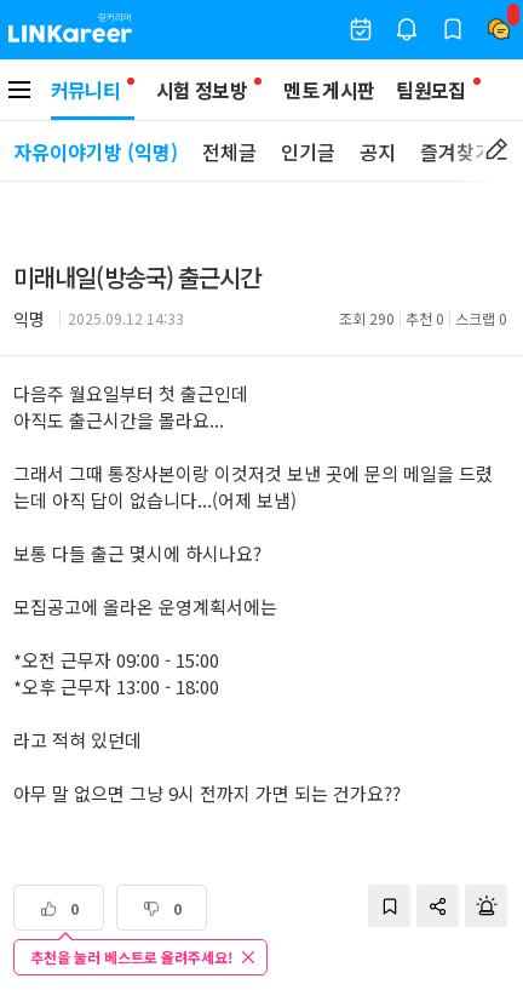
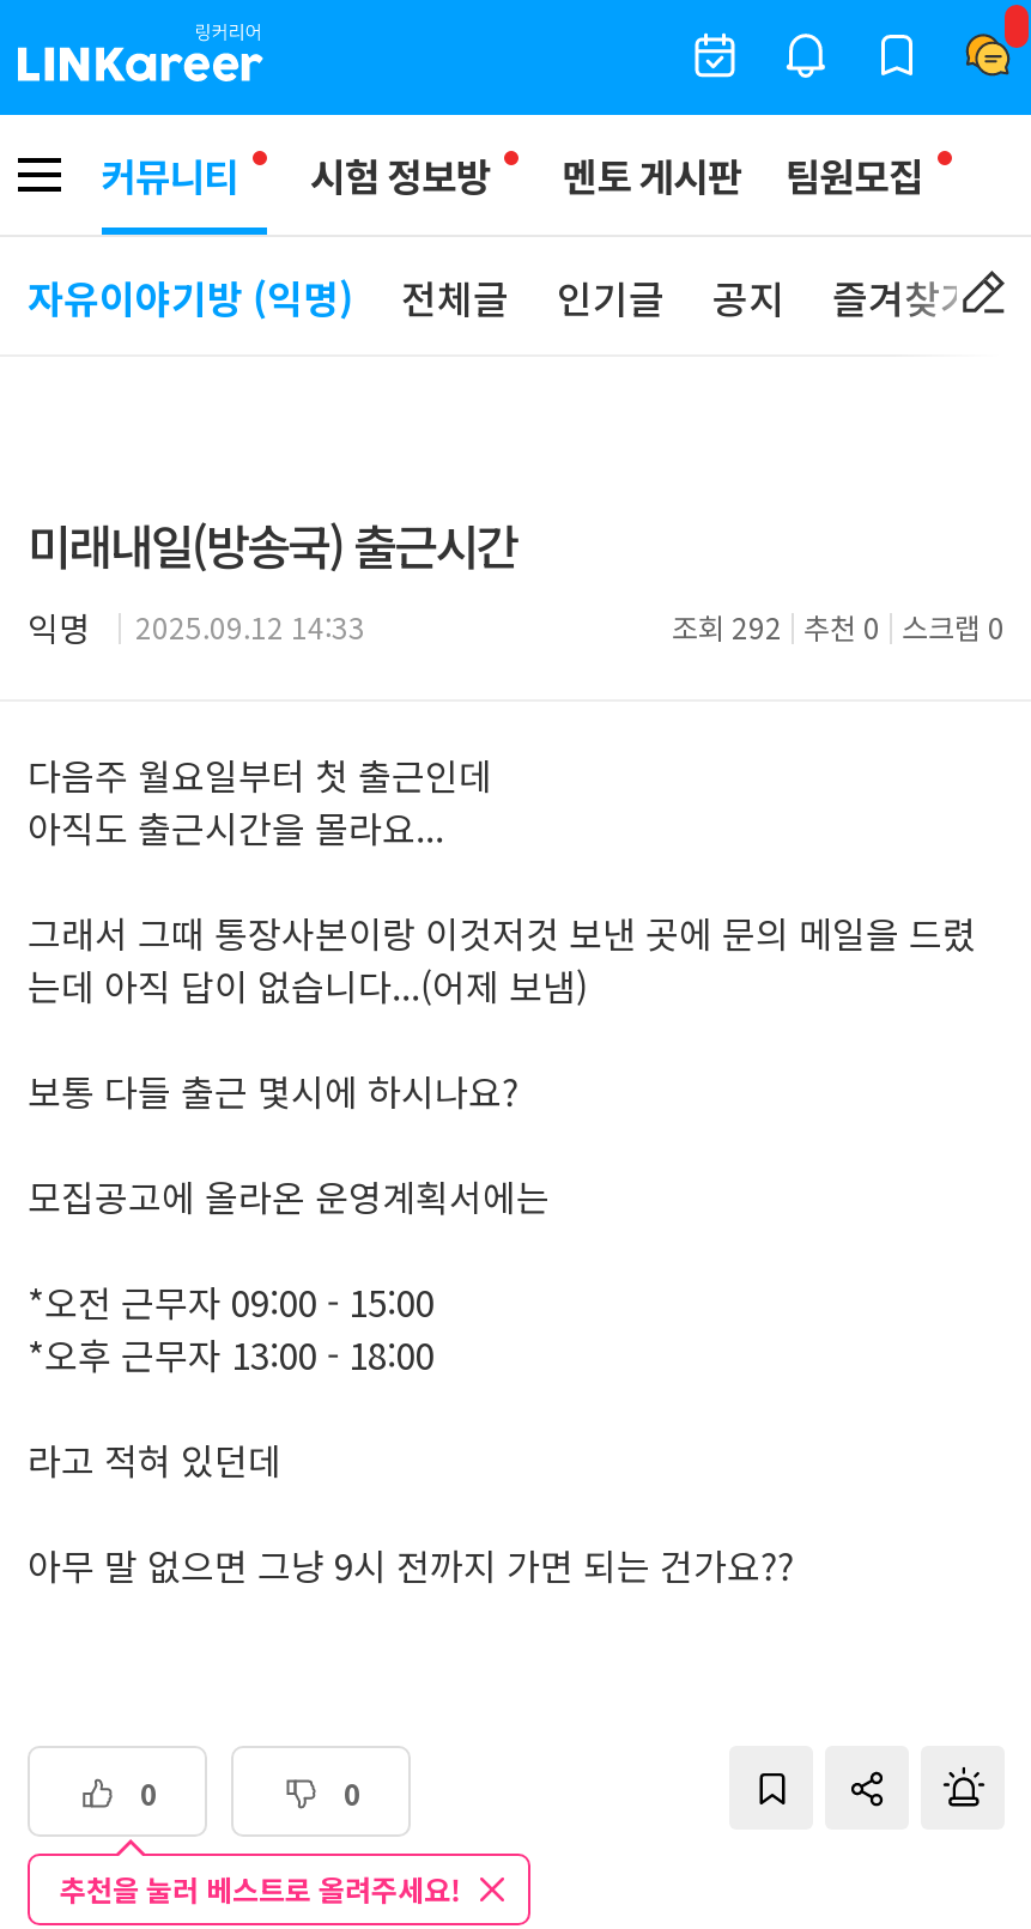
- 조회 290 추천 0 스크랩 0
+ 조회 292 추천 0 스크랩 0
